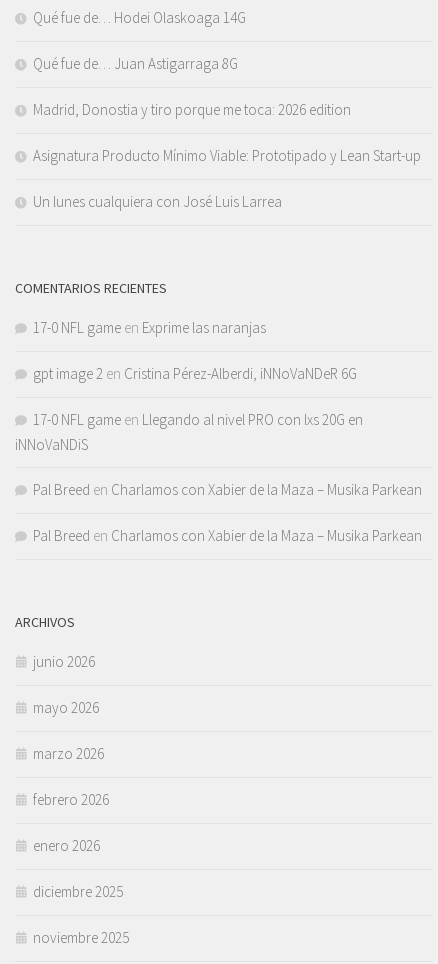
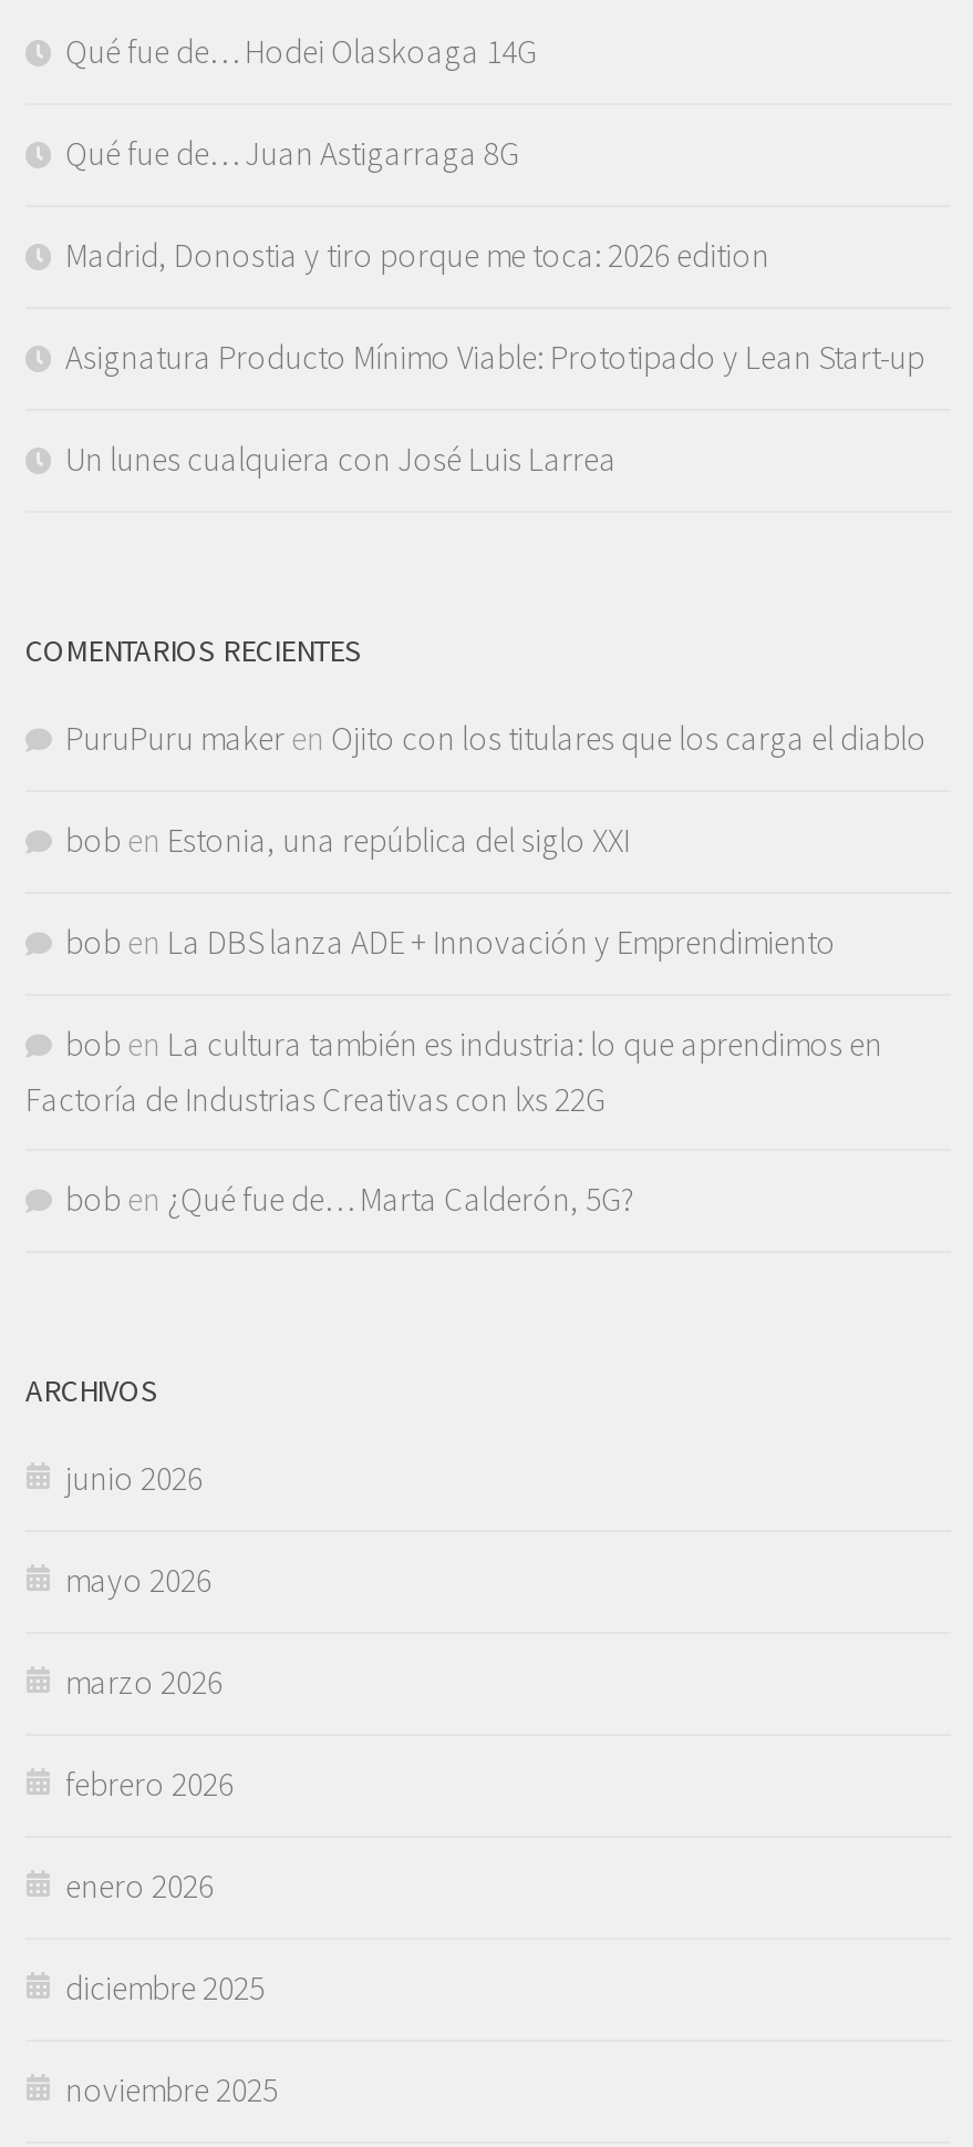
- 17-0 NFL game en Exprime las naranjas
+ PuruPuru maker en Ojito con los titulares que los carga el diablo

- gpt image 2 en Cristina Pérez-Alberdi, iNNoVaNDeR 6G
+ bob en Estonia, una república del siglo XXI

- 17-0 NFL game en Llegando al nivel PRO con lxs 20G en
- iNNoVaNDiS
+ bob en La DBS lanza ADE + Innovación y Emprendimiento

- Pal Breed en Charlamos con Xabier de la Maza – Musika Parkean
+ bob en La cultura también es industria: lo que aprendimos en
+ Factoría de Industrias Creativas con lxs 22G

- Pal Breed en Charlamos con Xabier de la Maza – Musika Parkean
+ bob en ¿Qué fue de… Marta Calderón, 5G?
